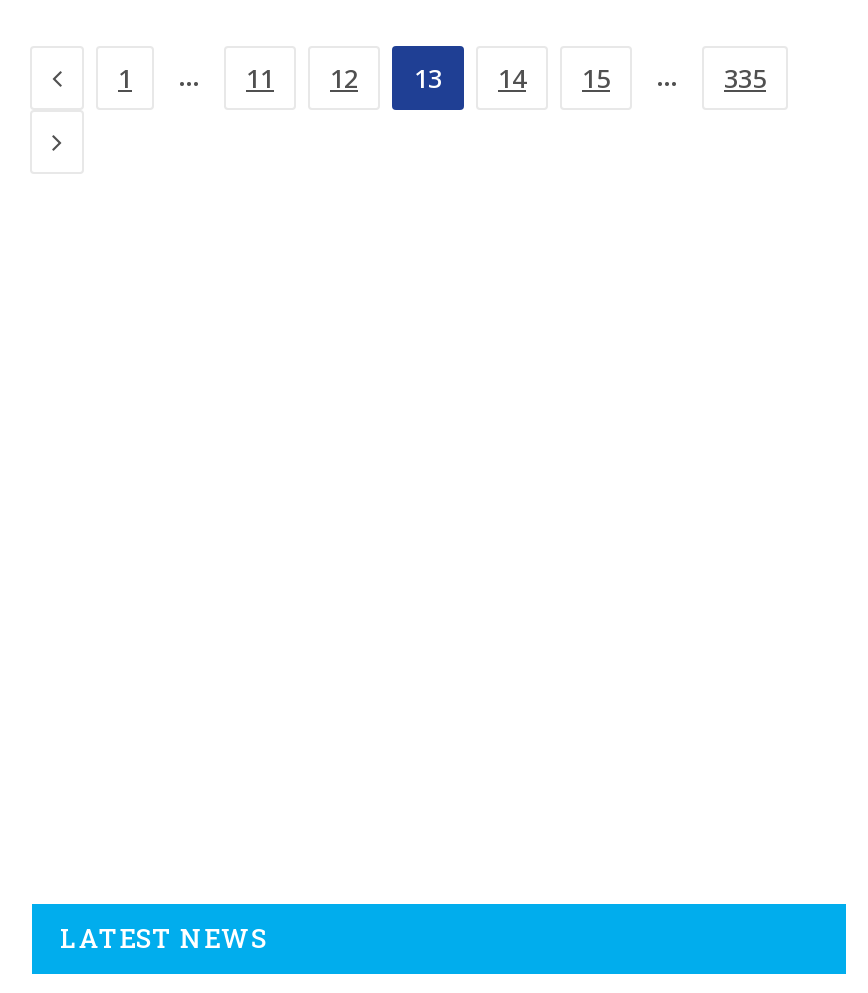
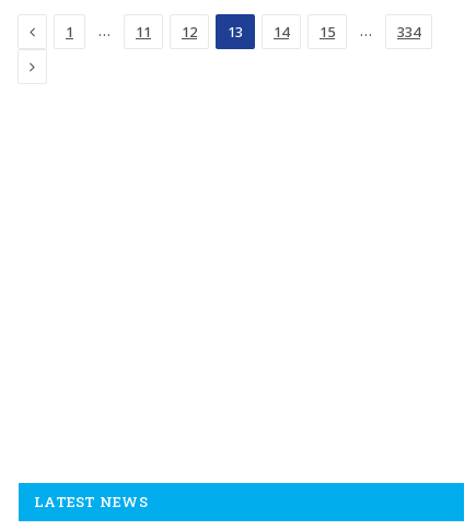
- 335
+ 334
